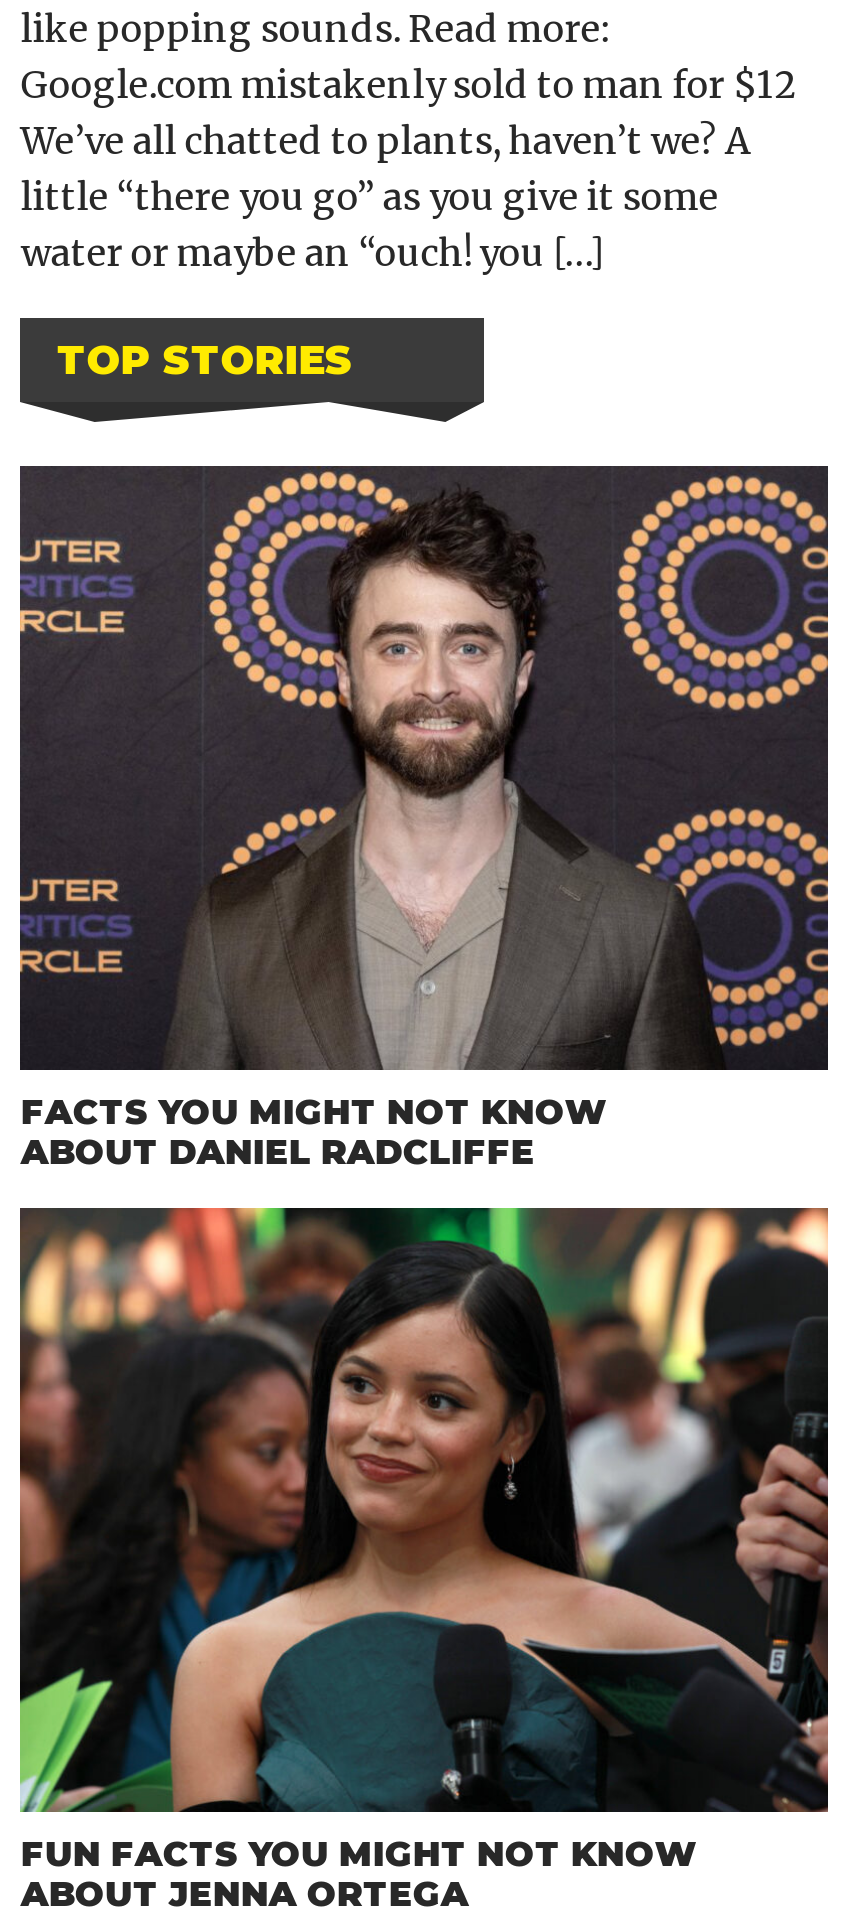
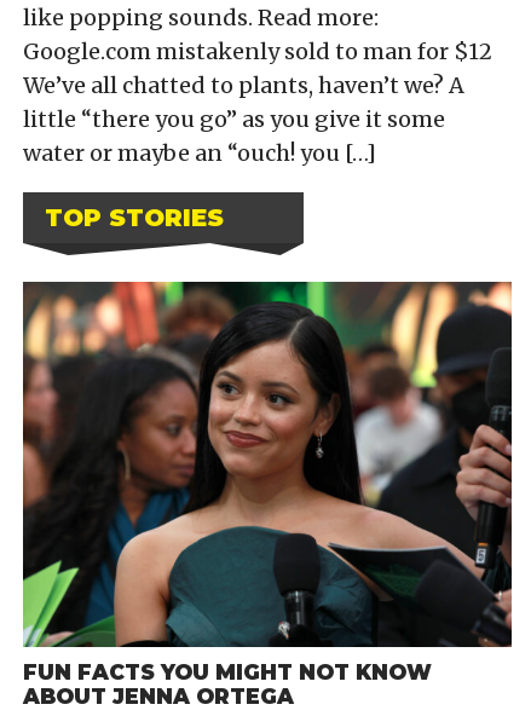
- [image]
- FACTS YOU MIGHT NOT KNOW
- ABOUT DANIEL RADCLIFFE
